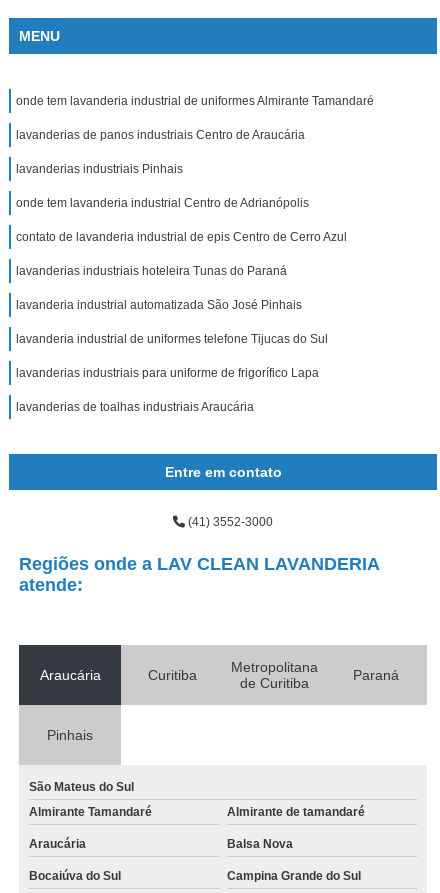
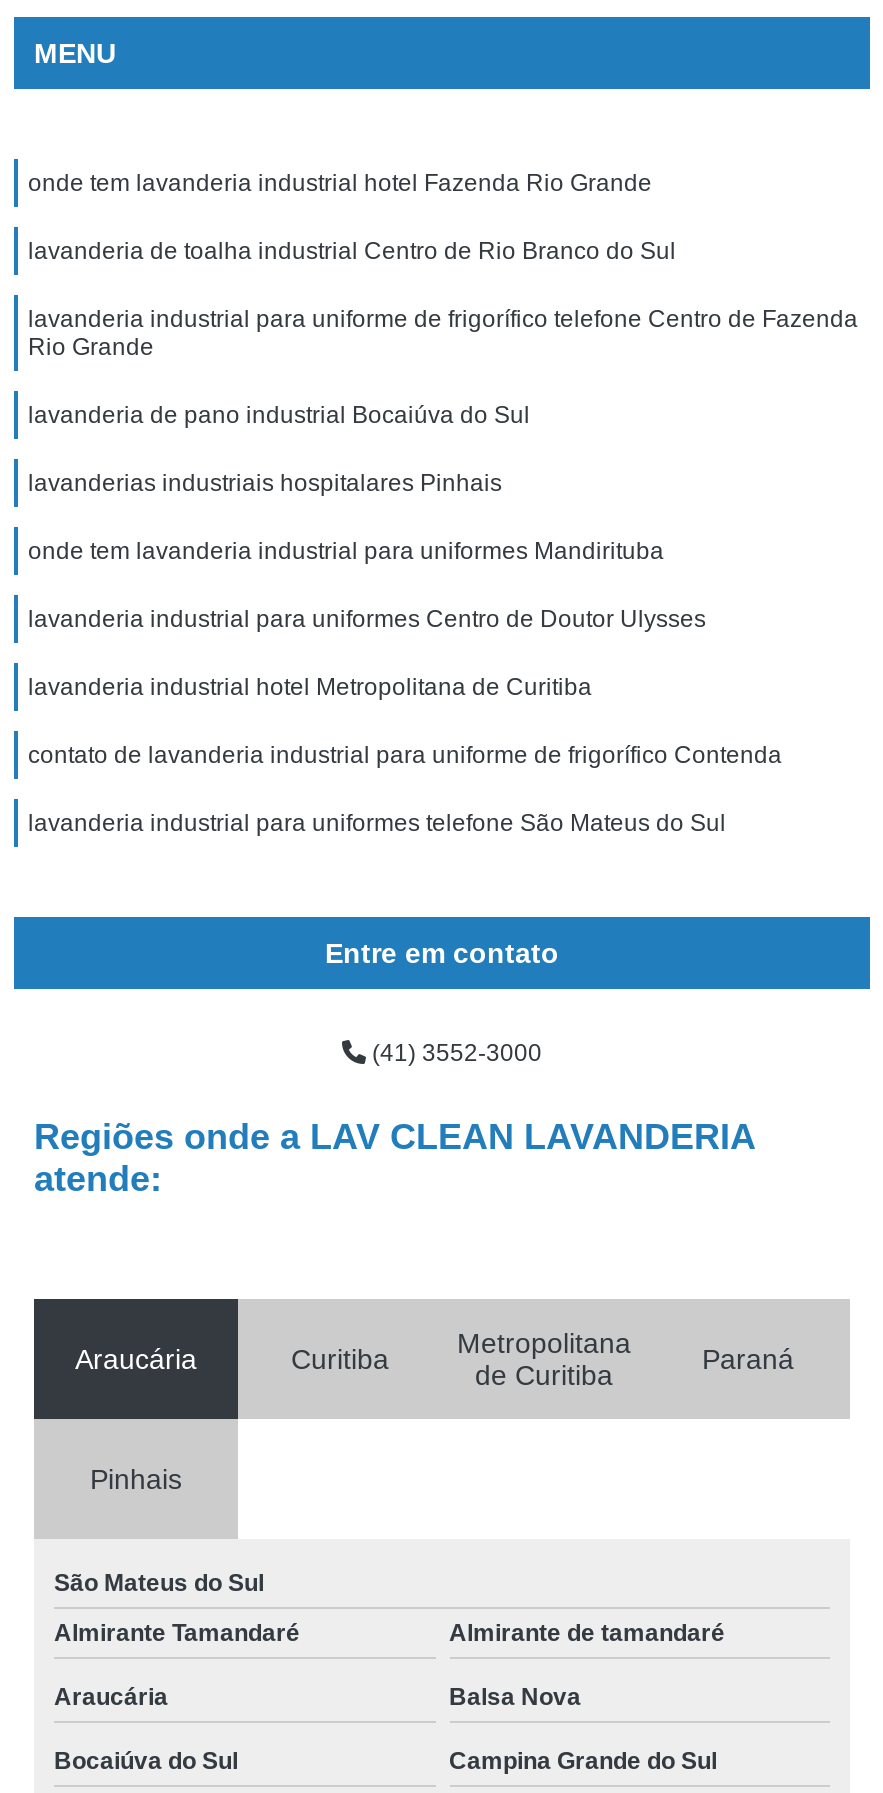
- onde tem lavanderia industrial de uniformes Almirante Tamandaré
+ onde tem lavanderia industrial hotel Fazenda Rio Grande

- lavanderias de panos industriais Centro de Araucária
+ lavanderia de toalha industrial Centro de Rio Branco do Sul

- lavanderias industriais Pinhais
+ lavanderia industrial para uniforme de frigorífico telefone Centro de Fazenda
+ Rio Grande

- onde tem lavanderia industrial Centro de Adrianópolis
+ lavanderia de pano industrial Bocaiúva do Sul

- contato de lavanderia industrial de epis Centro de Cerro Azul
+ lavanderias industriais hospitalares Pinhais

- lavanderias industriais hoteleira Tunas do Paraná
+ onde tem lavanderia industrial para uniformes Mandirituba

- lavanderia industrial automatizada São José Pinhais
+ lavanderia industrial para uniformes Centro de Doutor Ulysses

- lavanderia industrial de uniformes telefone Tijucas do Sul
+ lavanderia industrial hotel Metropolitana de Curitiba

- lavanderias industriais para uniforme de frigorífico Lapa
+ contato de lavanderia industrial para uniforme de frigorífico Contenda

- lavanderias de toalhas industriais Araucária
+ lavanderia industrial para uniformes telefone São Mateus do Sul
